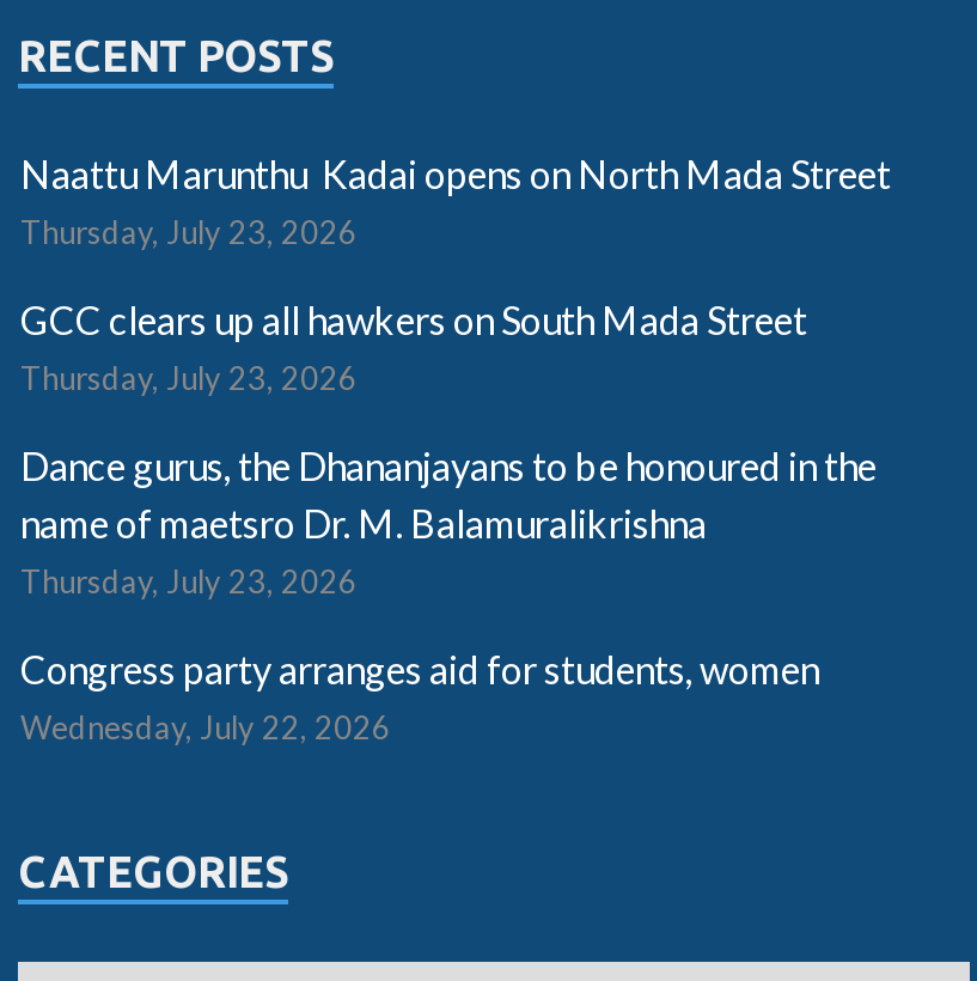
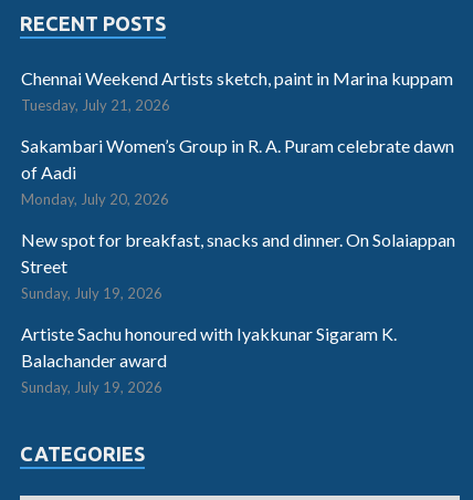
- Naattu Marunthu Kadai opens on North Mada Street
- Thursday, July 23, 2026
+ Chennai Weekend Artists sketch, paint in Marina kuppam
+ Tuesday, July 21, 2026

- GCC clears up all hawkers on South Mada Street
- Thursday, July 23, 2026
+ Sakambari Women’s Group in R. A. Puram celebrate dawn
+ of Aadi
+ Monday, July 20, 2026

- Dance gurus, the Dhananjayans to be honoured in the
- name of maetsro Dr. M. Balamuralikrishna
- Thursday, July 23, 2026
+ New spot for breakfast, snacks and dinner. On Solaiappan
+ Street
+ Sunday, July 19, 2026

- Congress party arranges aid for students, women
- Wednesday, July 22, 2026
+ Artiste Sachu honoured with Iyakkunar Sigaram K.
+ Balachander award
+ Sunday, July 19, 2026
